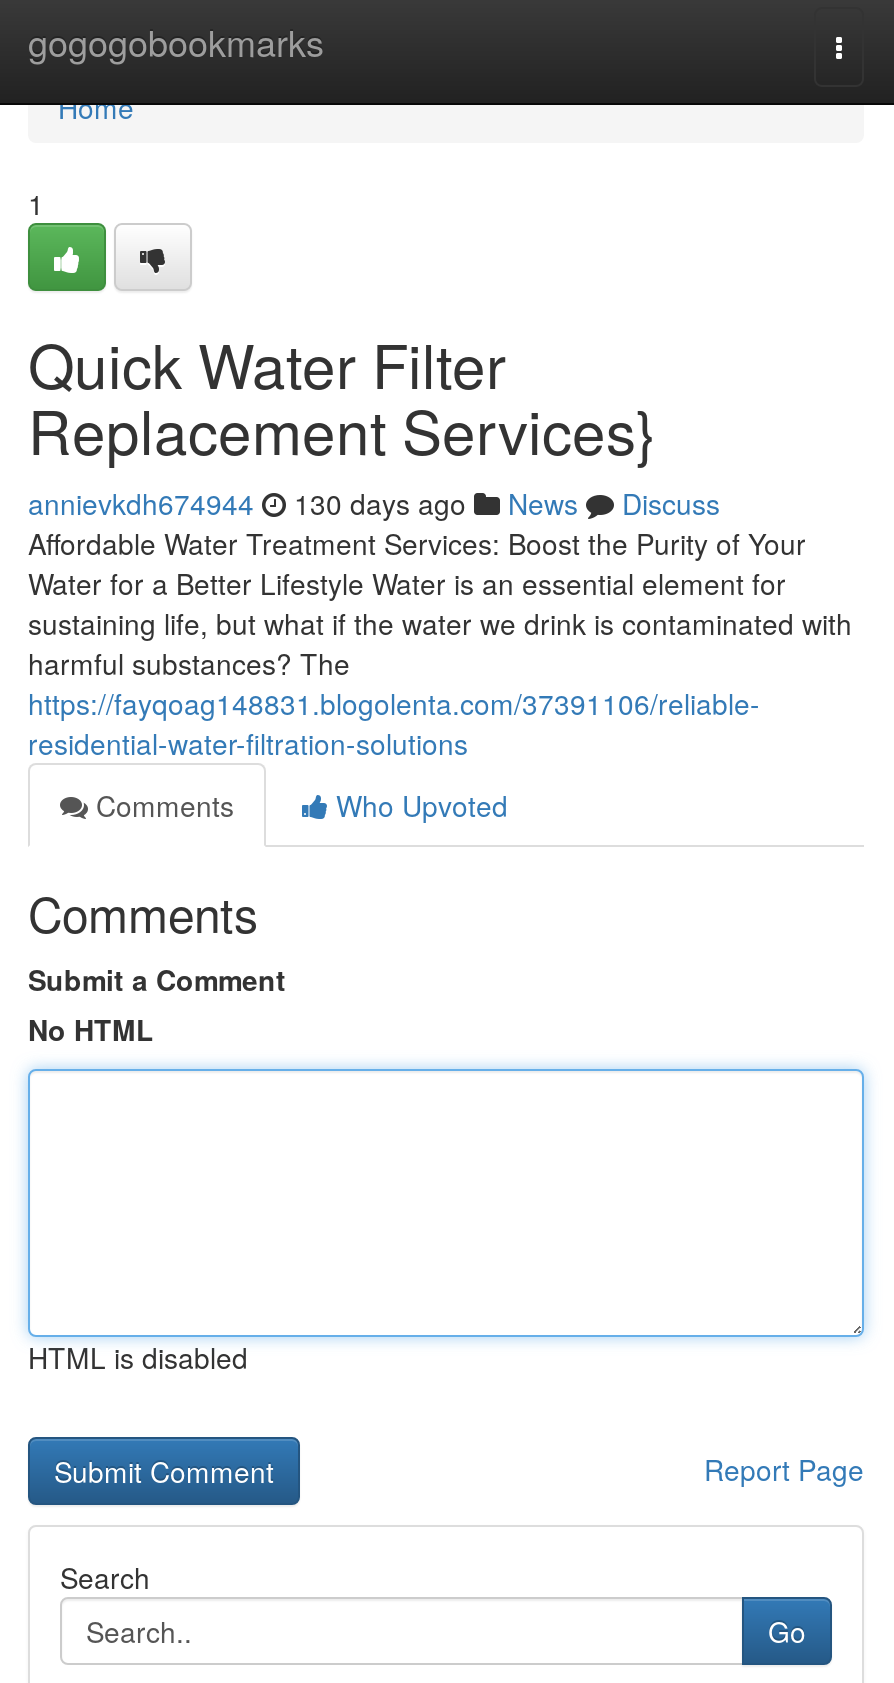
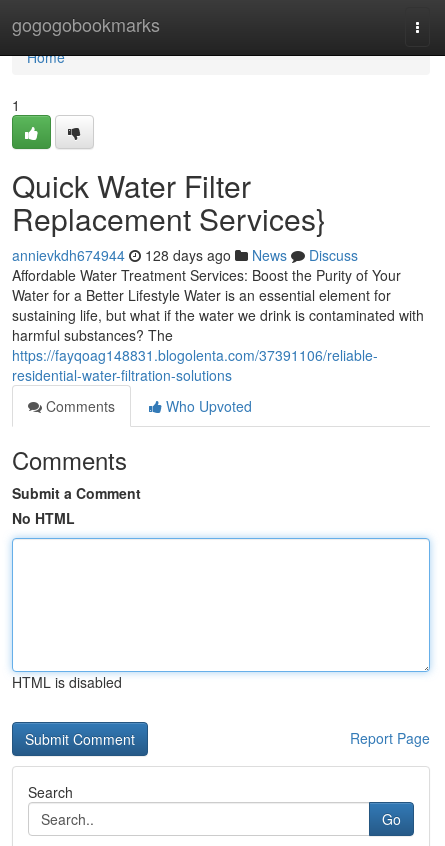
- annievkdh674944 130 days ago News Discuss
+ annievkdh674944 128 days ago News Discuss
